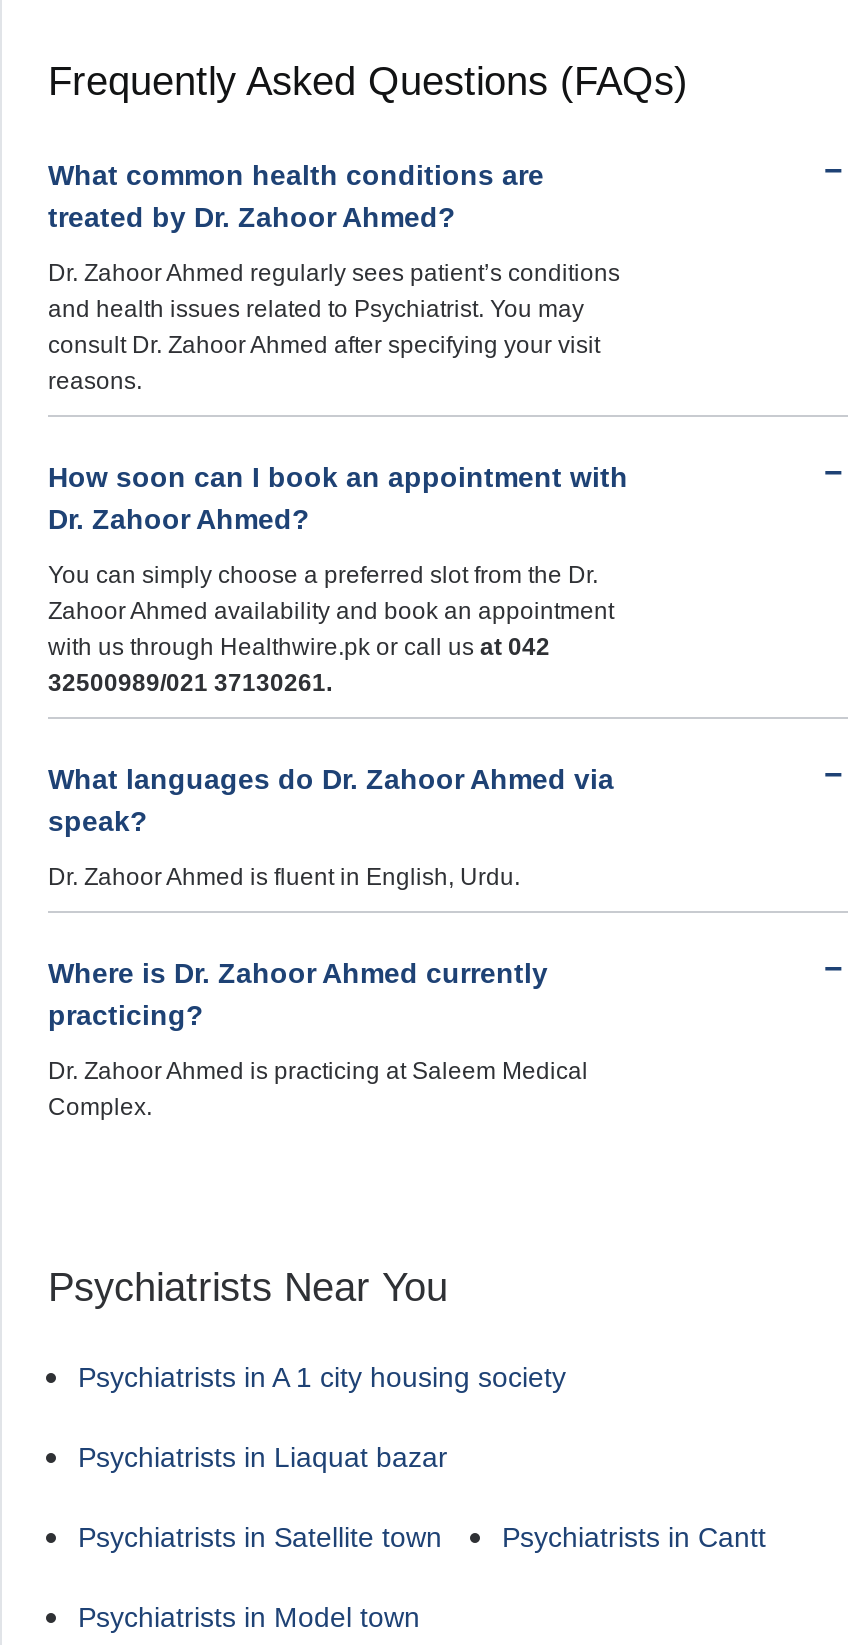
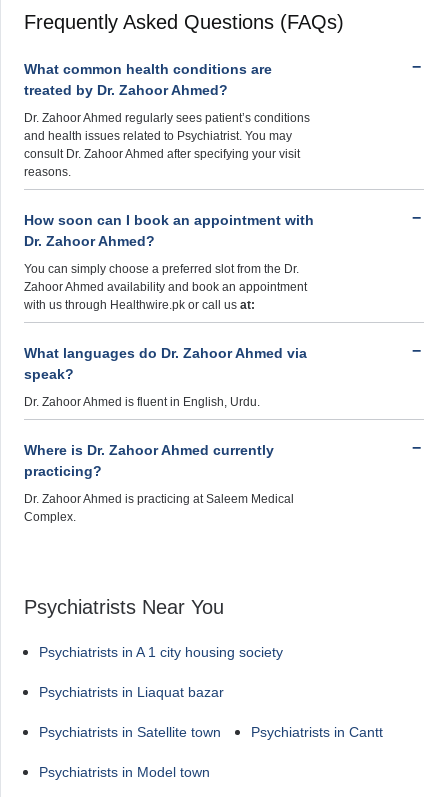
- with us through Healthwire.pk or call us at 042
- 32500989/021 37130261.
+ with us through Healthwire.pk or call us at:
